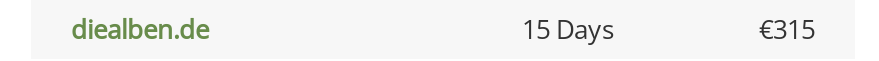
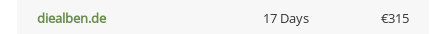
- 15 Days
+ 17 Days
